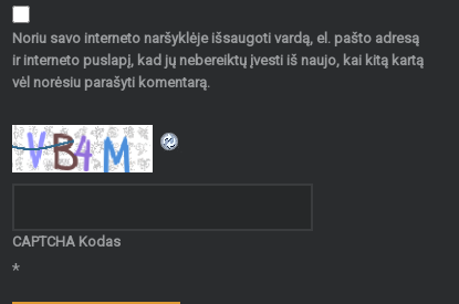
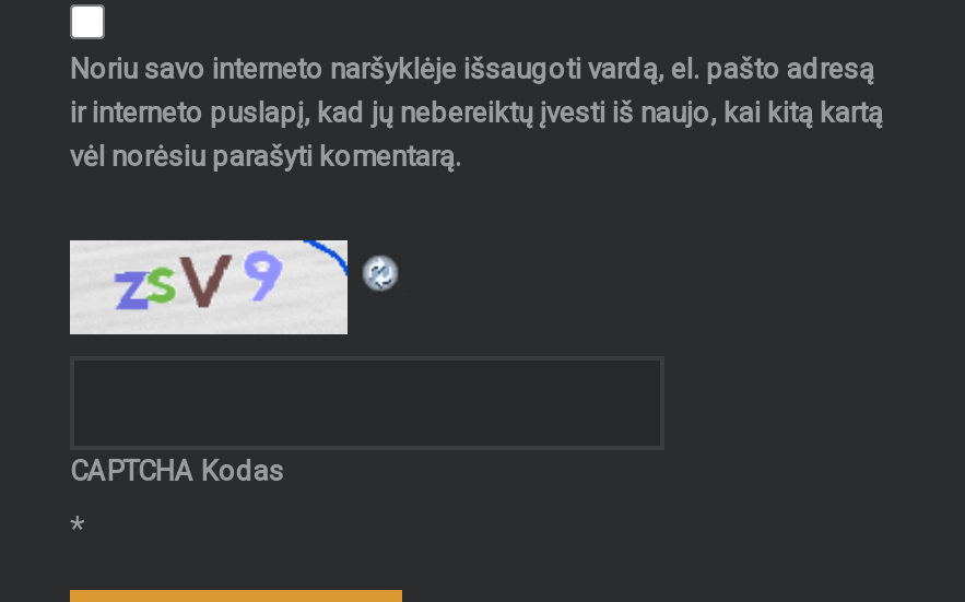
- [image]
+ [image]
